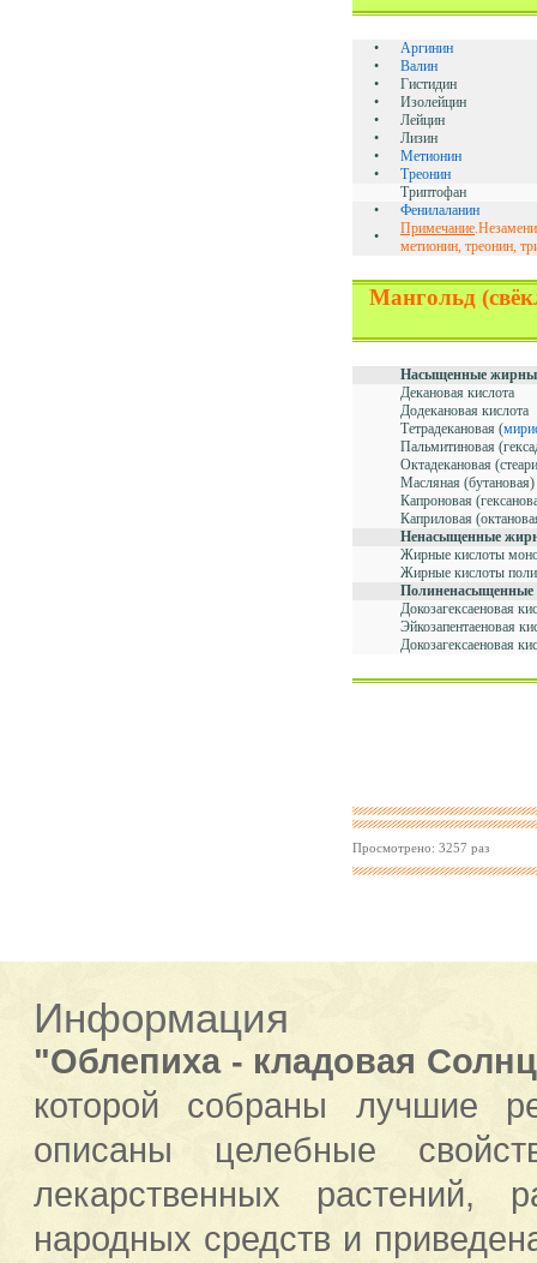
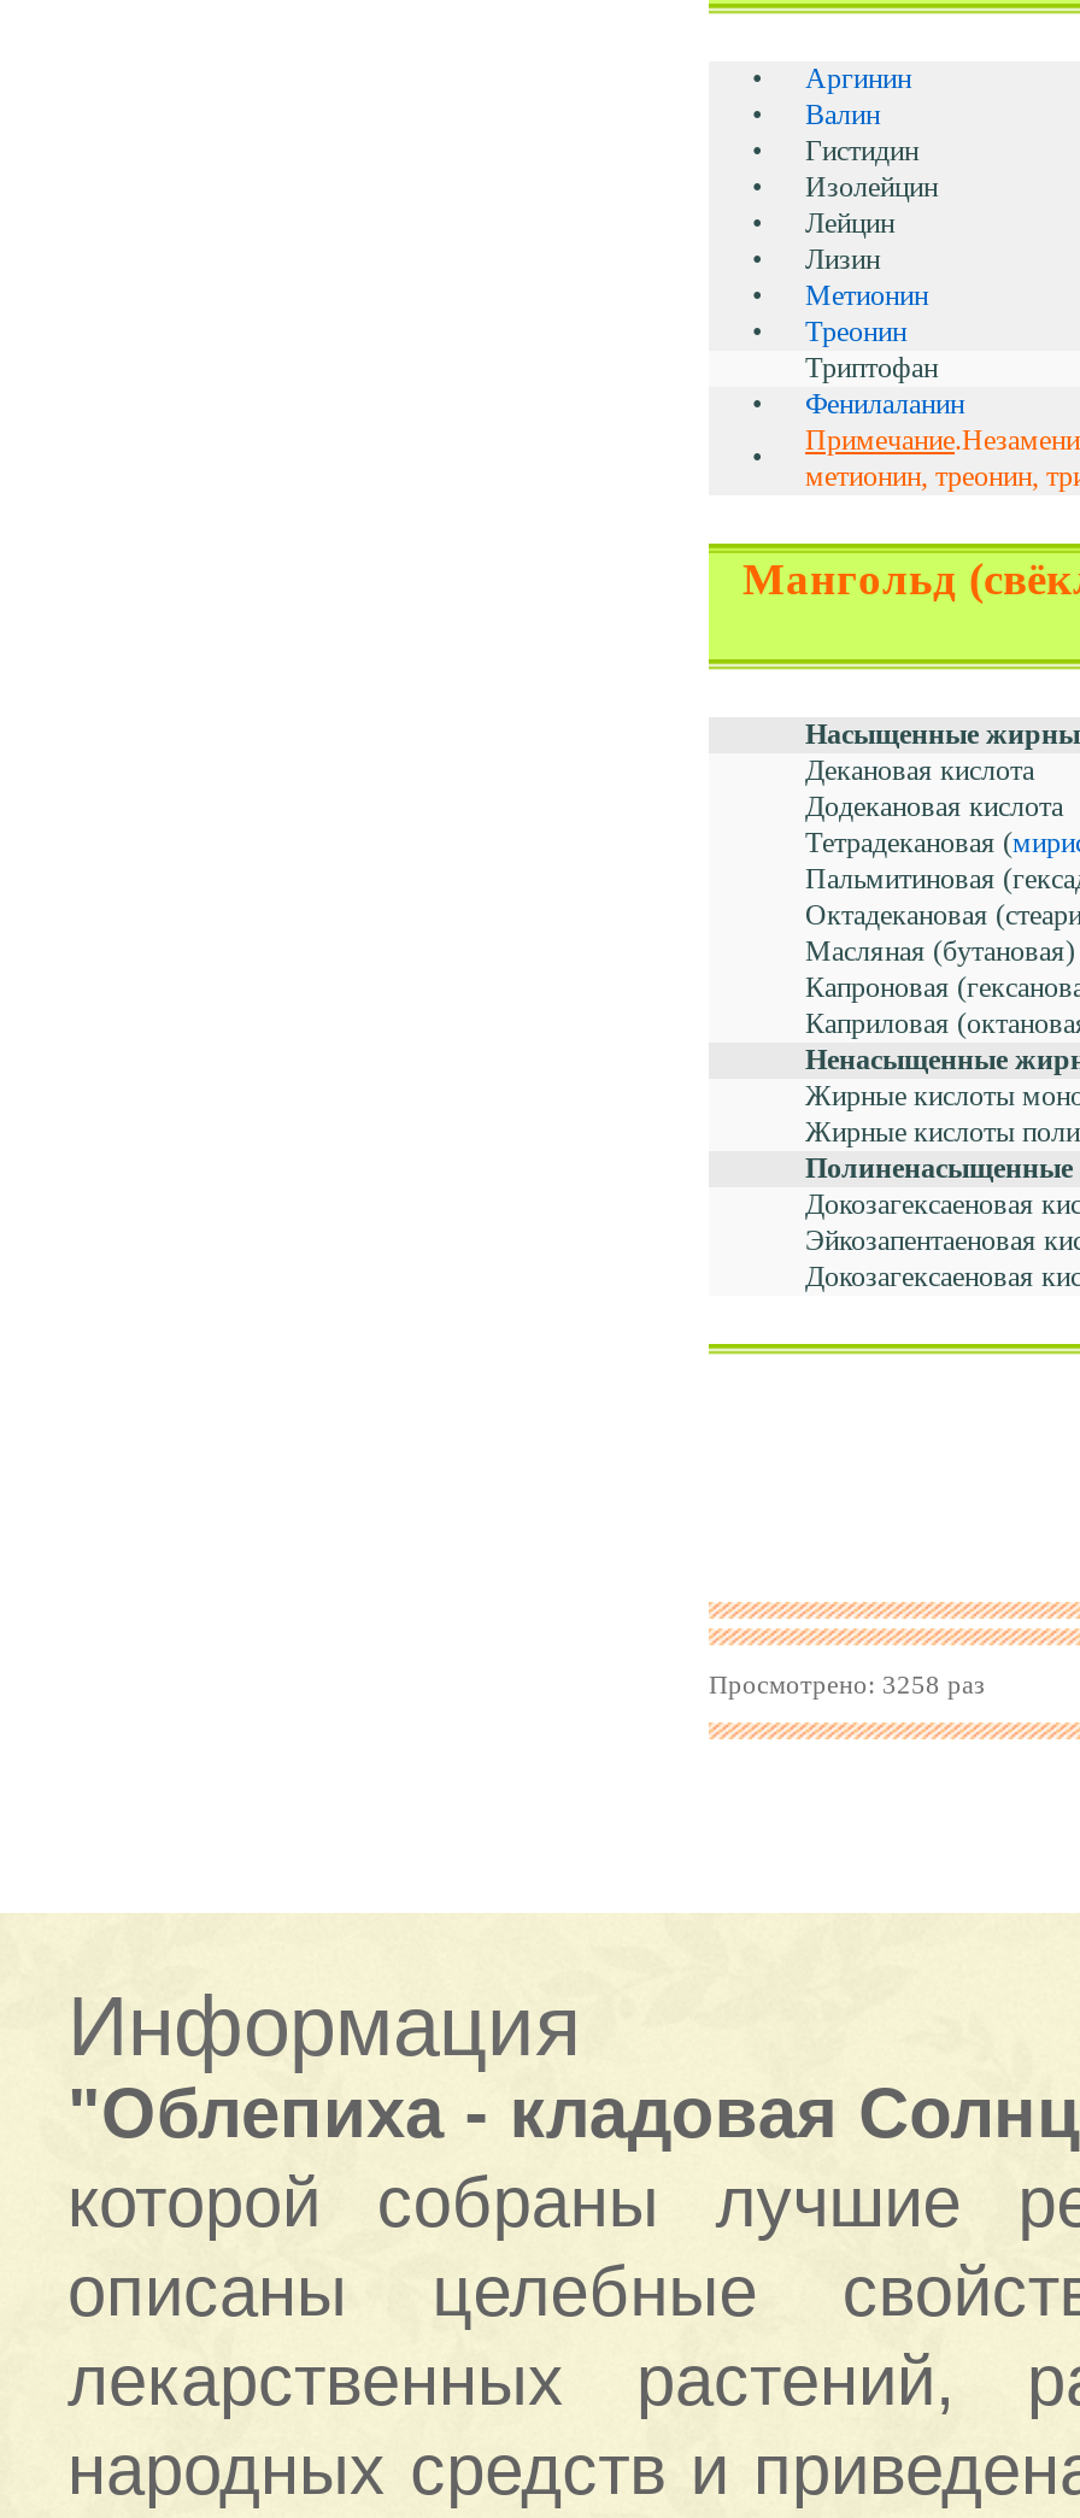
- Просмотрено: 3257 раз
+ Просмотрено: 3258 раз
